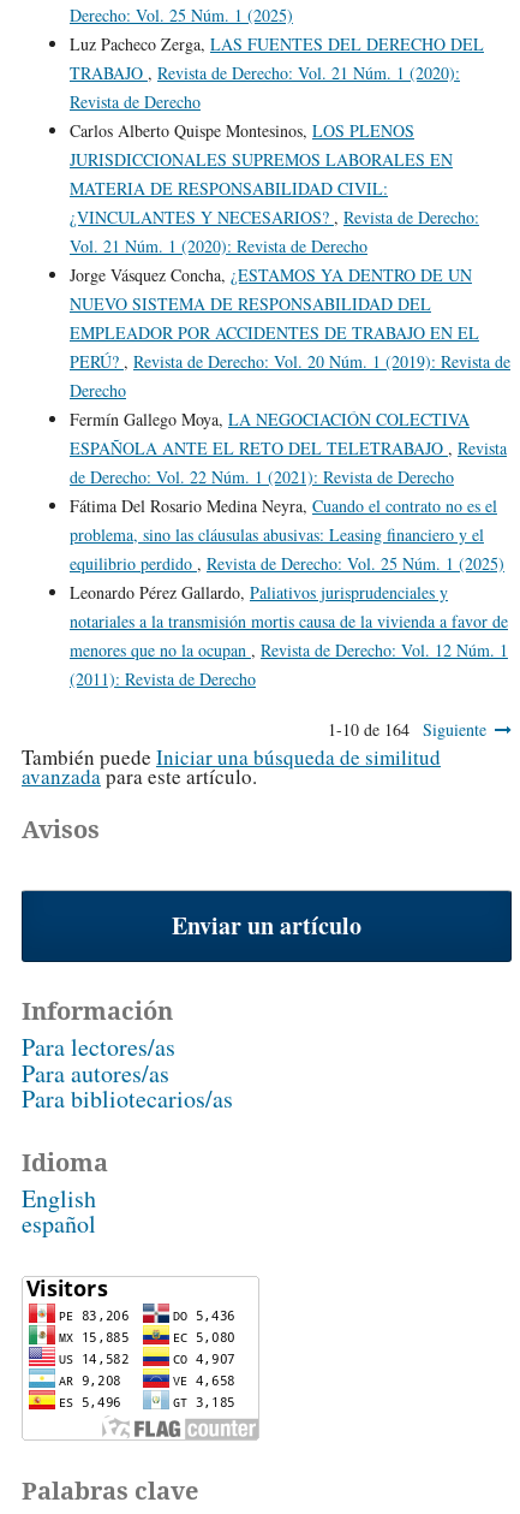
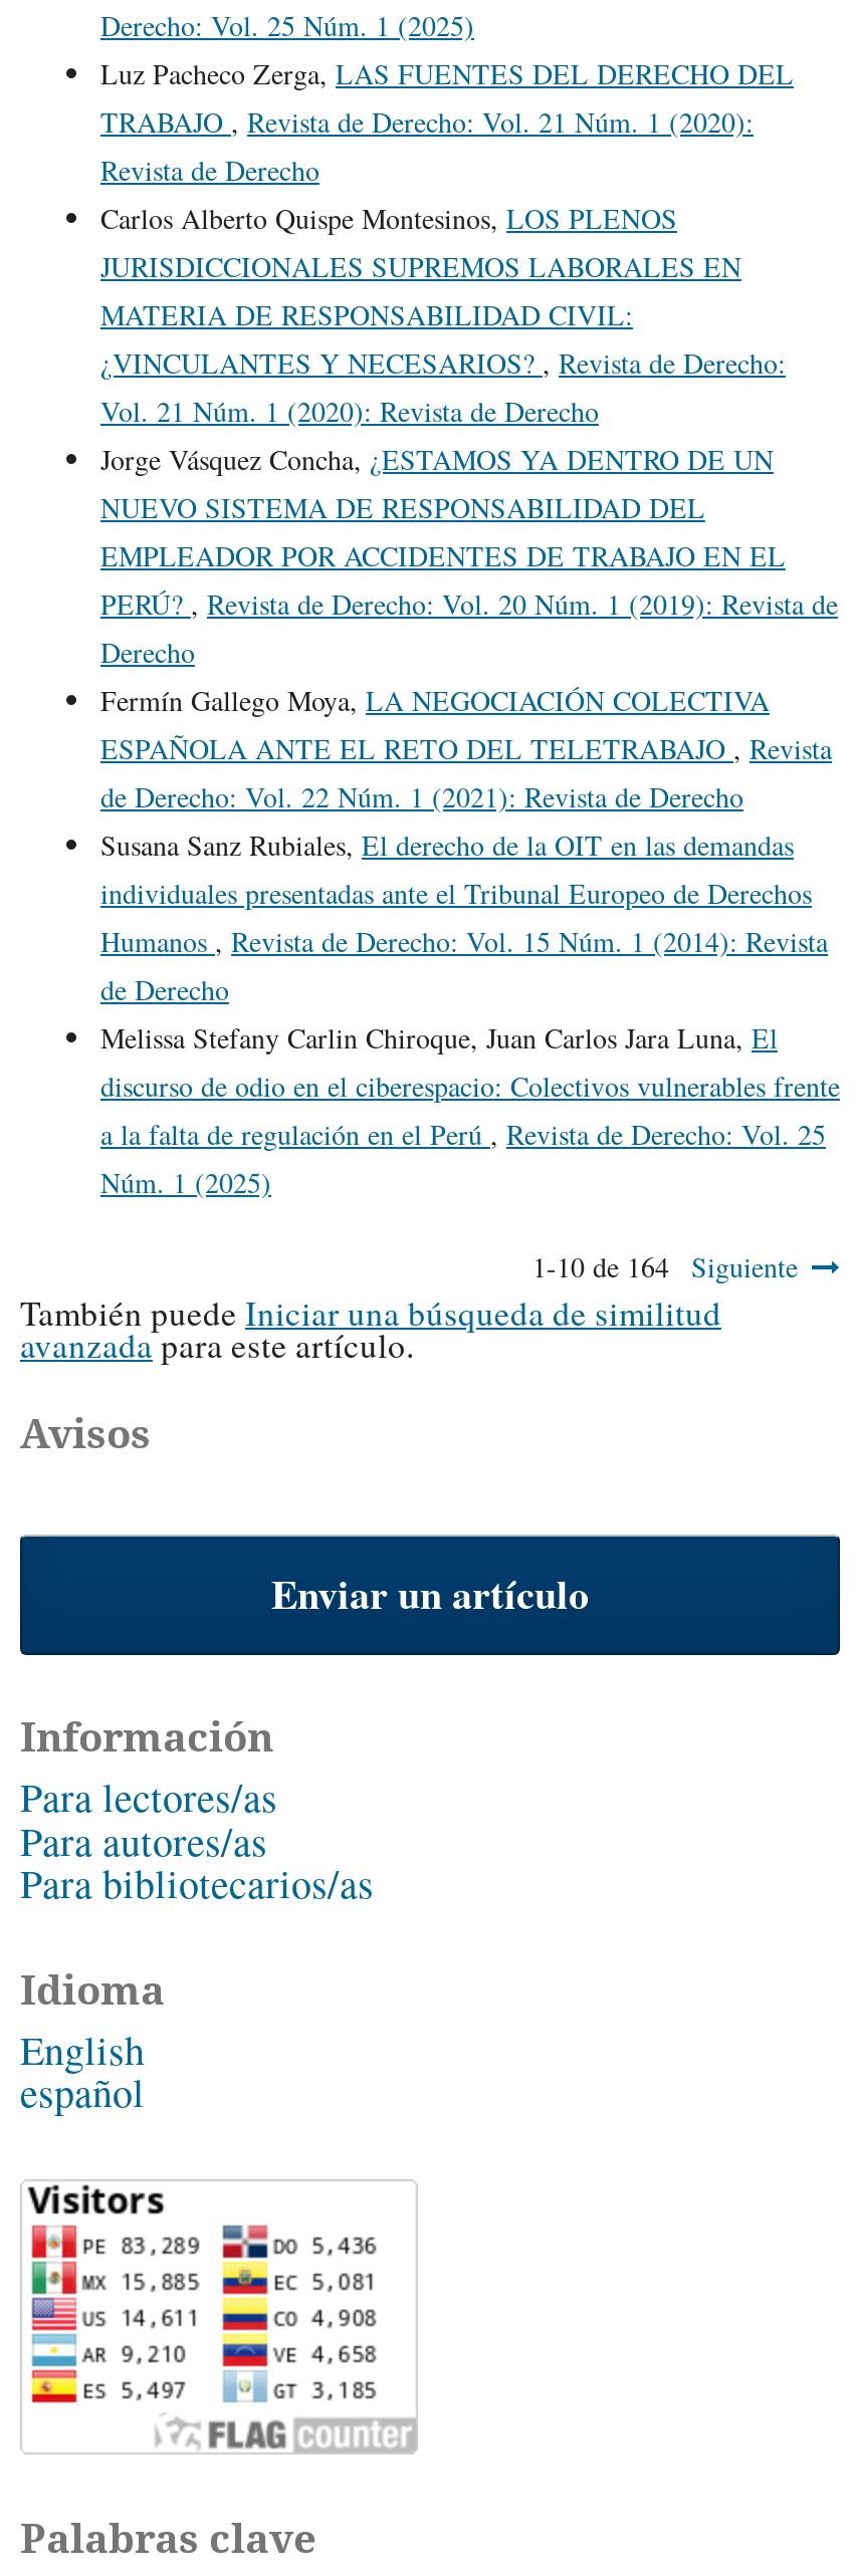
- Fátima Del Rosario Medina Neyra, Cuando el contrato no es el
- problema, sino las cláusulas abusivas: Leasing financiero y el
- equilibrio perdido, Revista de Derecho: Vol. 25 Núm. 1 (2025)
- Leonardo Pérez Gallardo, Paliativos jurisprudenciales y
- notariales a la transmisión mortis causa de la vivienda a favor de
- menores que no la ocupan, Revista de Derecho: Vol. 12 Núm. 1
- (2011): Revista de Derecho
+ Susana Sanz Rubiales, El derecho de la OIT en las demandas
+ individuales presentadas ante el Tribunal Europeo de Derechos
+ Humanos, Revista de Derecho: Vol. 15 Núm. 1 (2014): Revista
+ de Derecho
+ Melissa Stefany Carlin Chiroque, Juan Carlos Jara Luna, El
+ discurso de odio en el ciberespacio: Colectivos vulnerables frente
+ a la falta de regulación en el Perú, Revista de Derecho: Vol. 25
+ Núm. 1 (2025)
